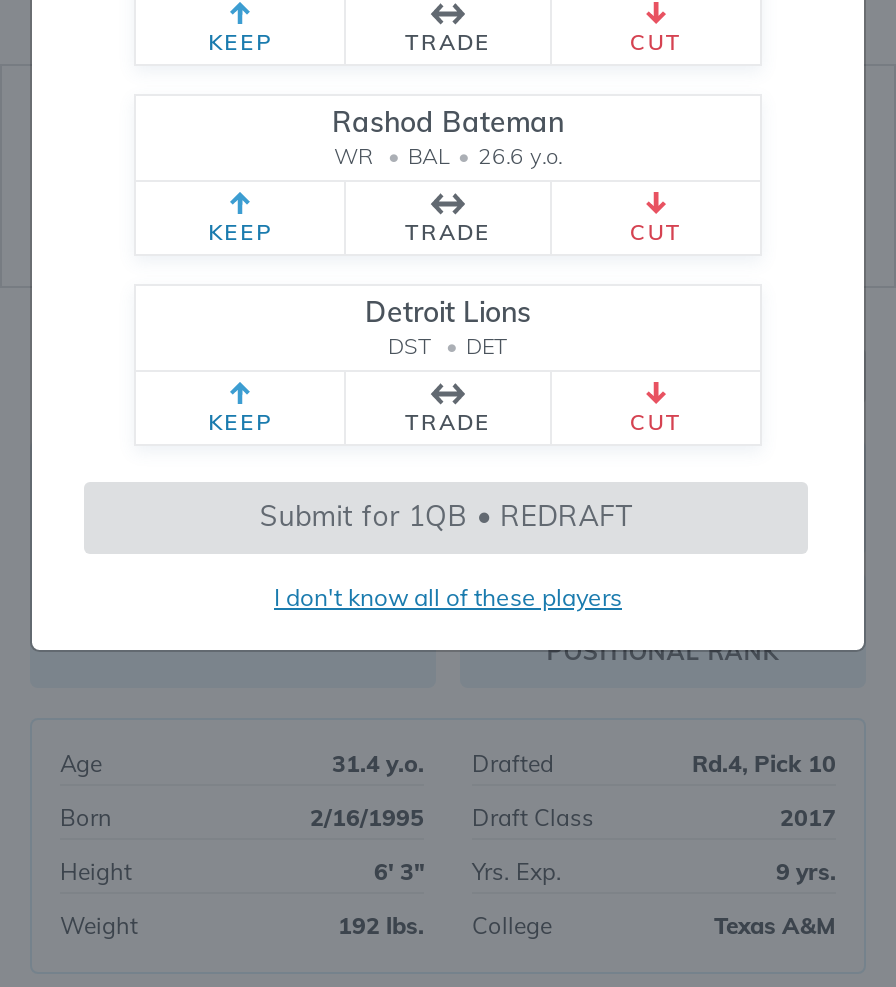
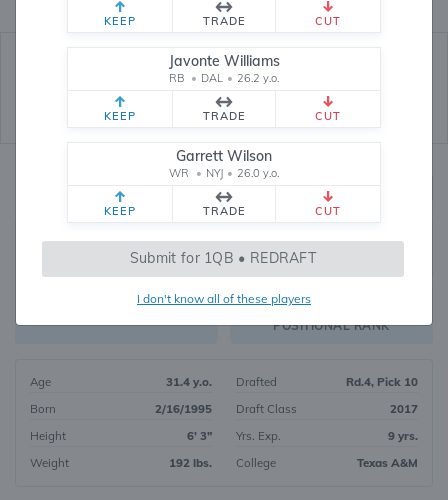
- Rashod Bateman
- WR • BAL • 26.6 y.o.
+ Javonte Williams
+ RB • DAL • 26.2 y.o.

- Detroit Lions
- DST • DET
+ Garrett Wilson
+ WR • NYJ • 26.0 y.o.
